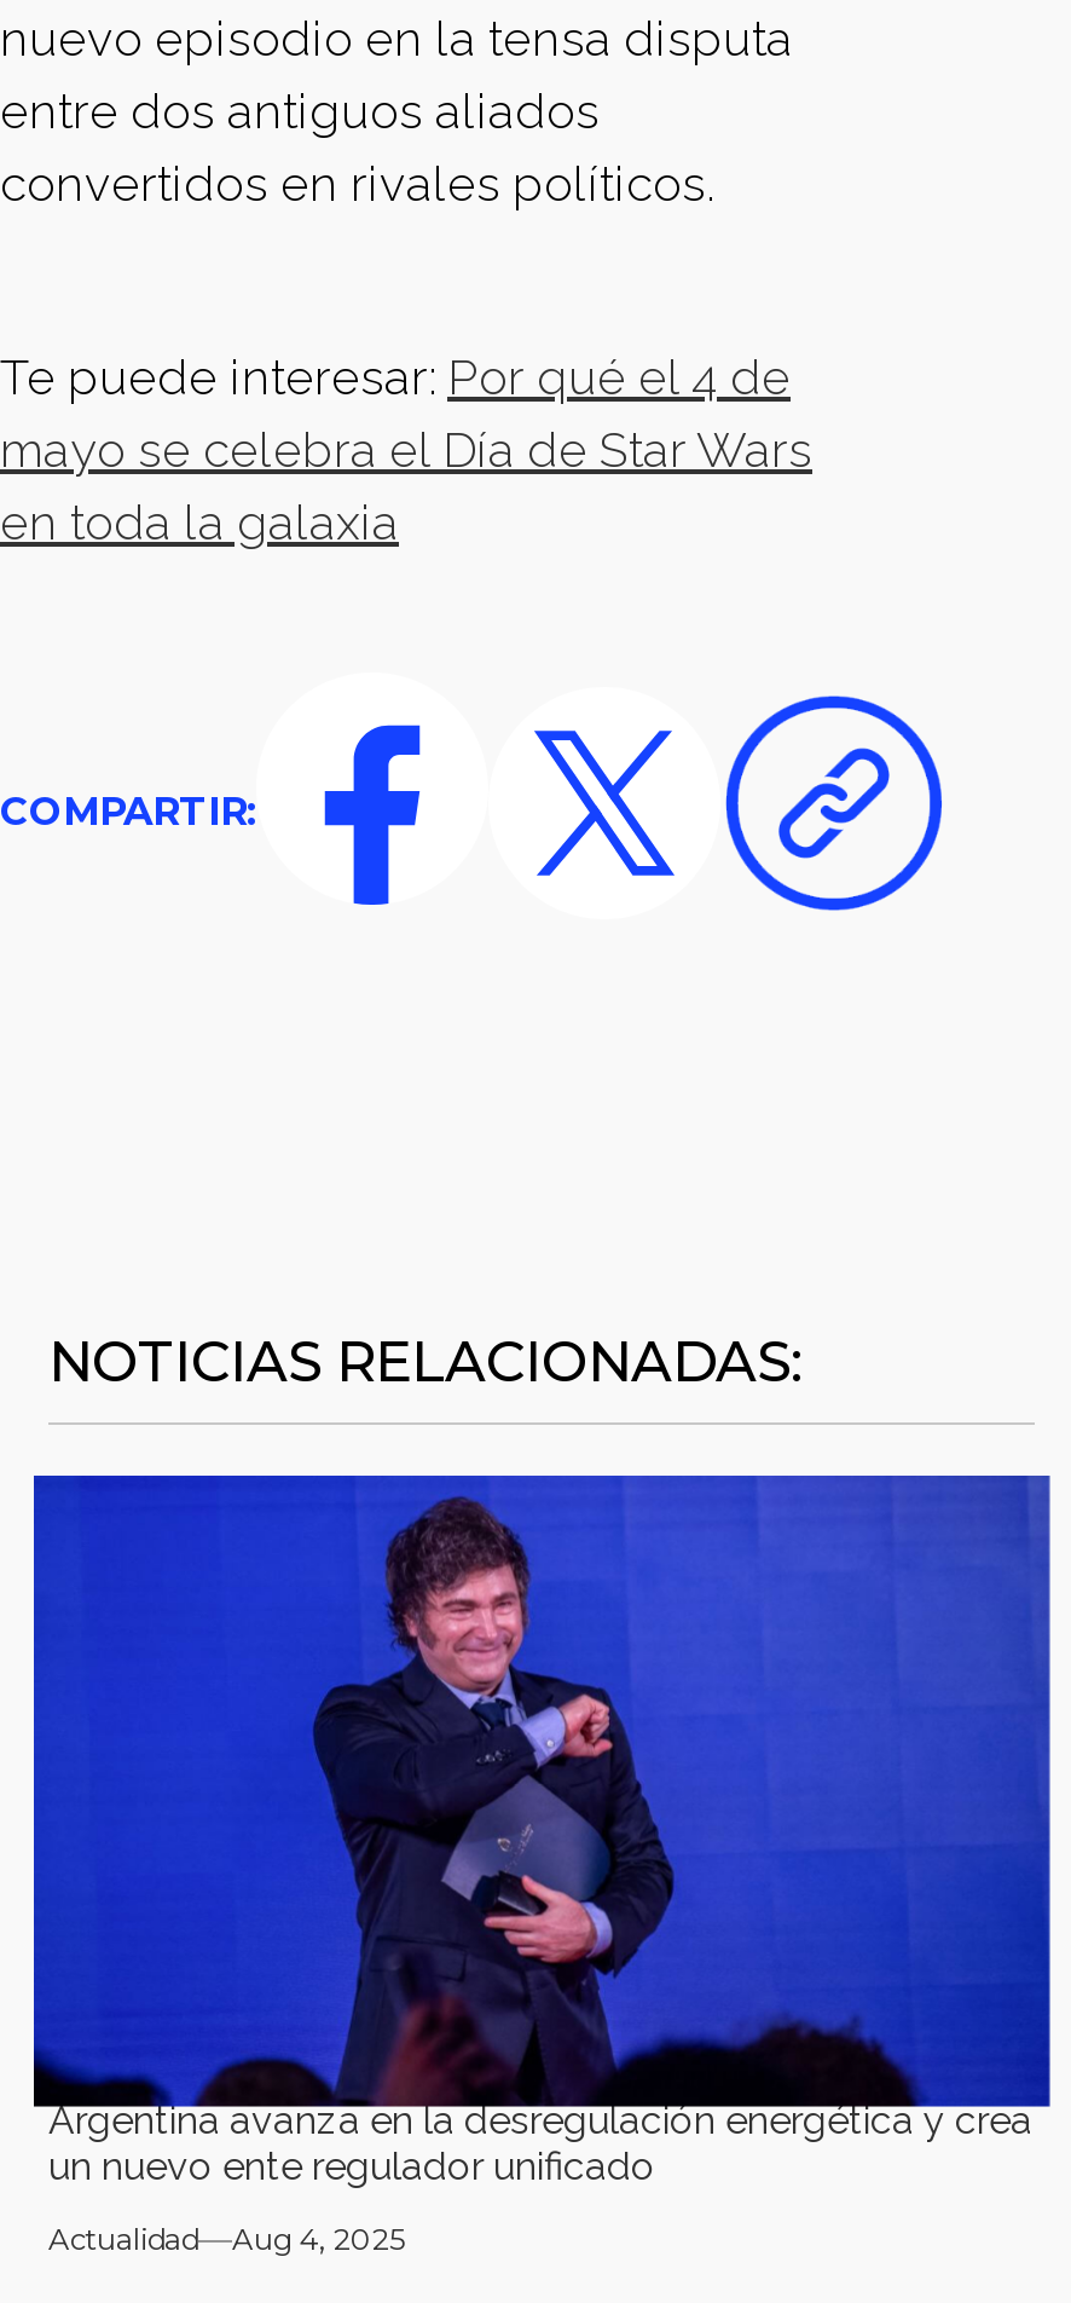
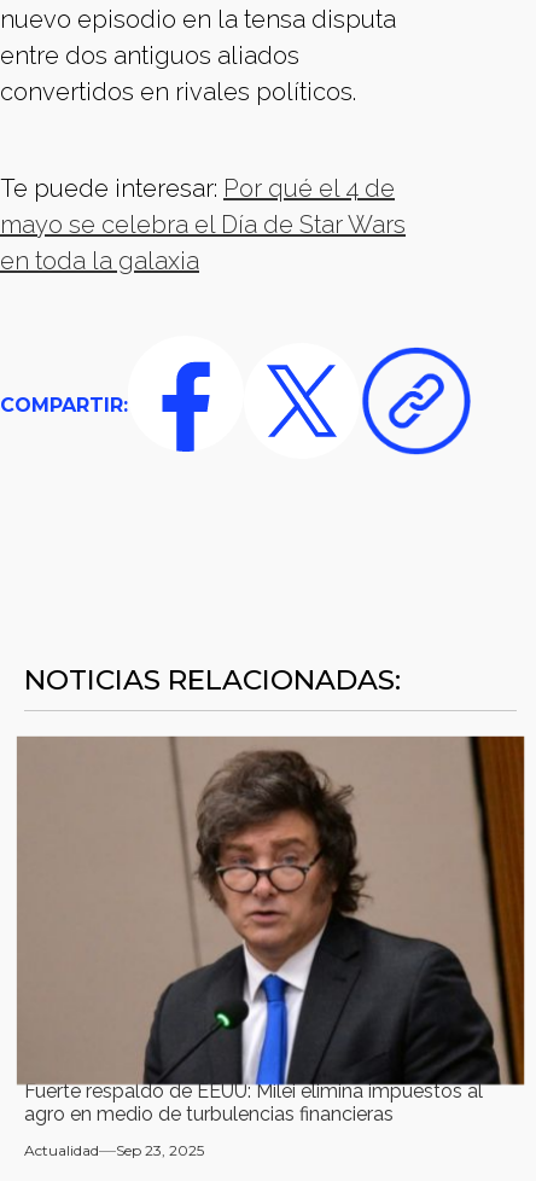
- [image]
- Argentina avanza en la desregulación energética y crea
- un nuevo ente regulador unificado
+ [image]
+ Fuerte respaldo de EEUU: Milei elimina impuestos al
+ agro en medio de turbulencias financieras

- Actualidad Aug 4, 2025
+ Actualidad Sep 23, 2025
